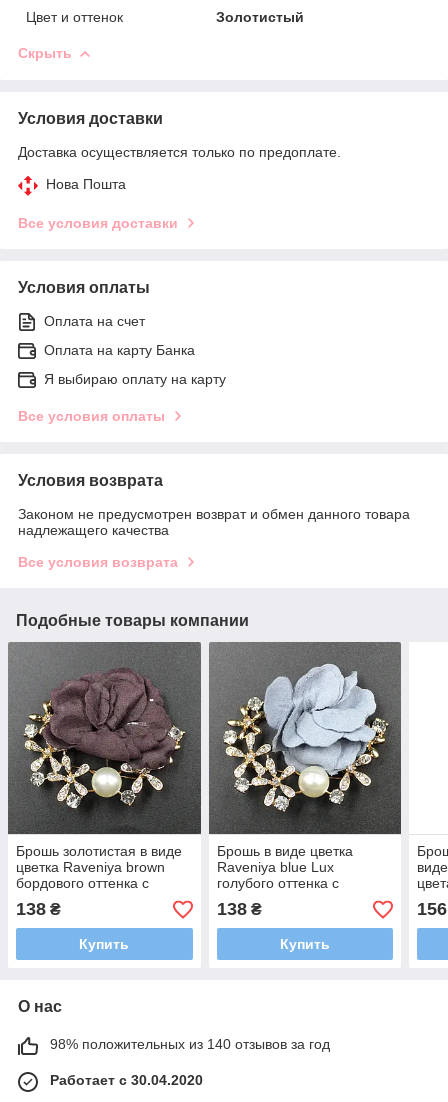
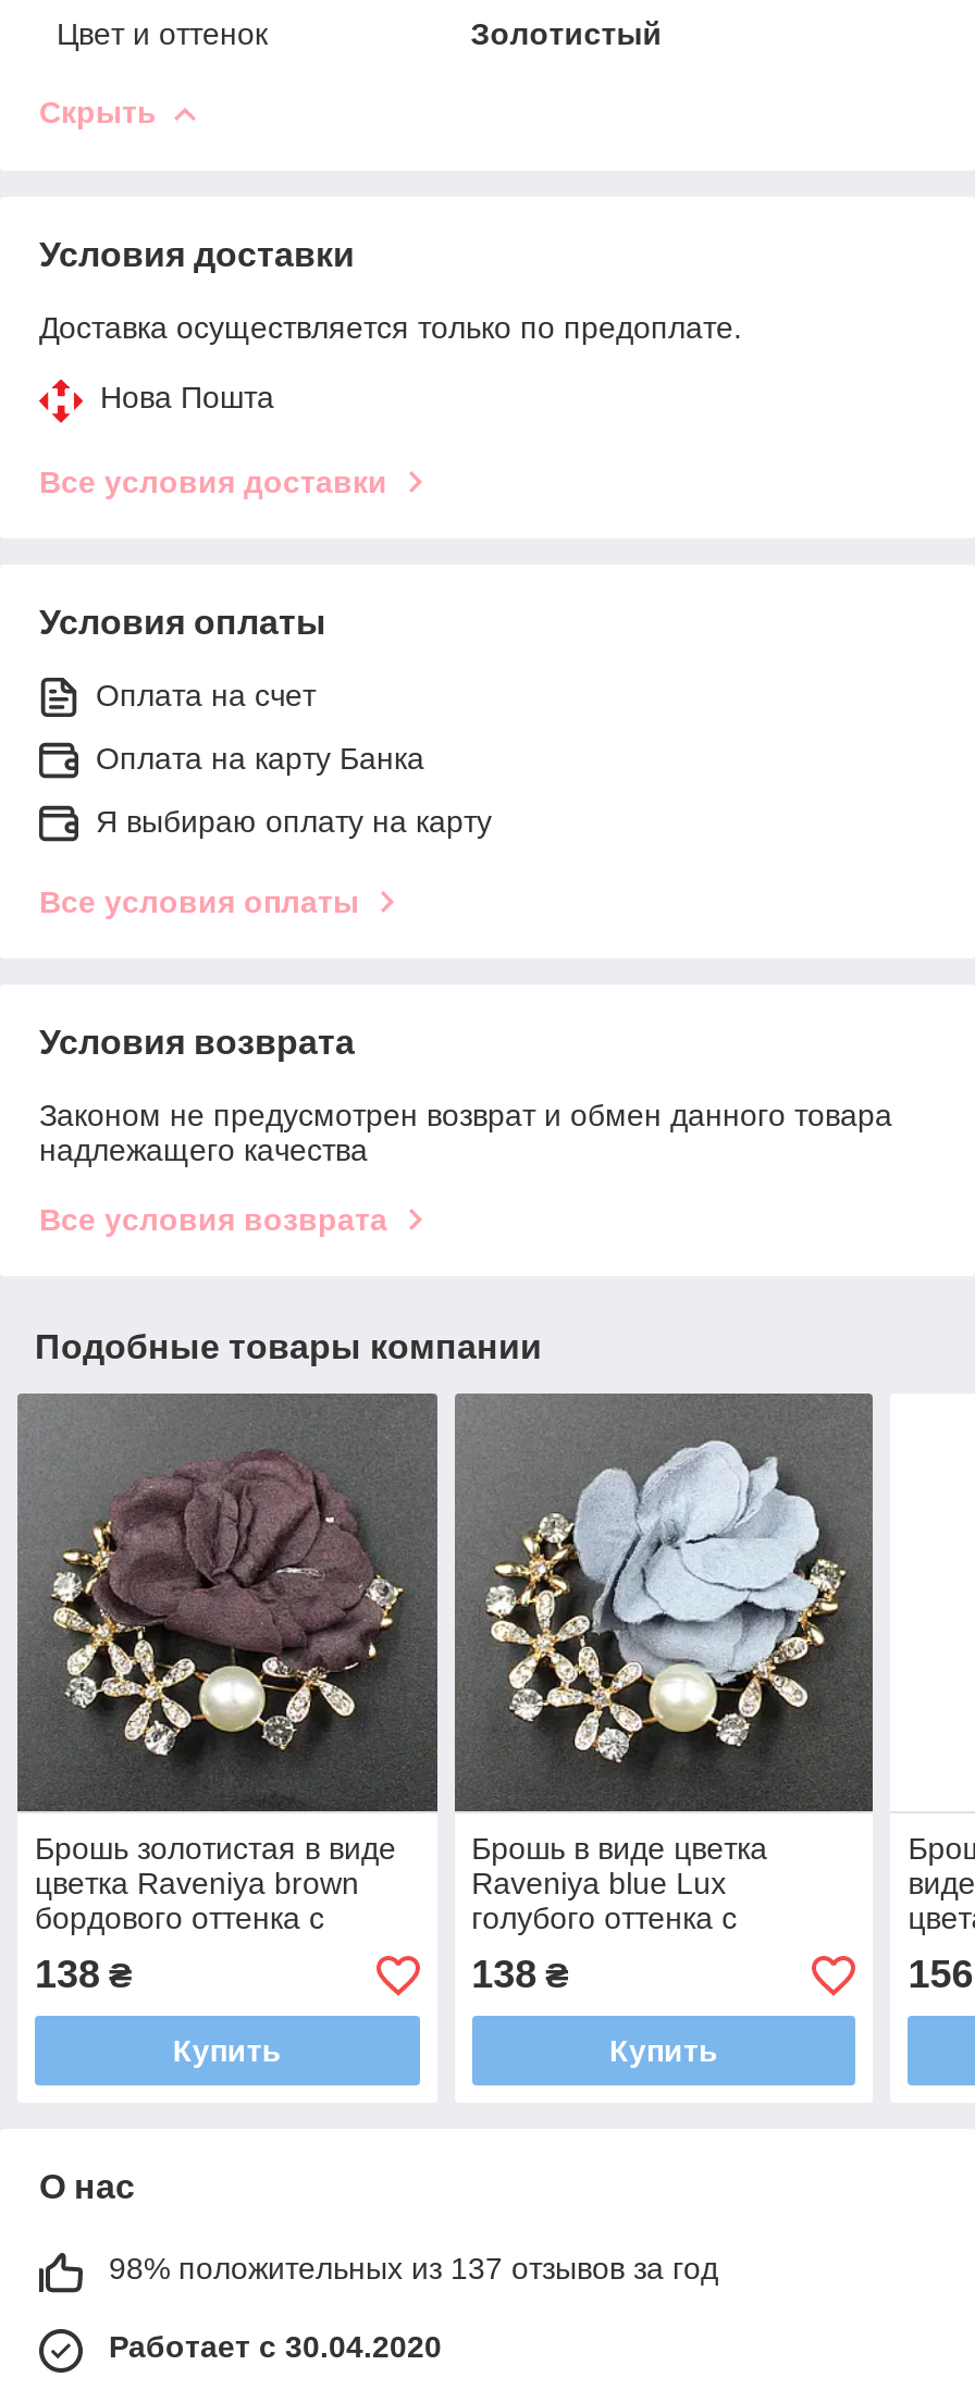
- 98% положительных из 140 отзывов за год
+ 98% положительных из 137 отзывов за год
